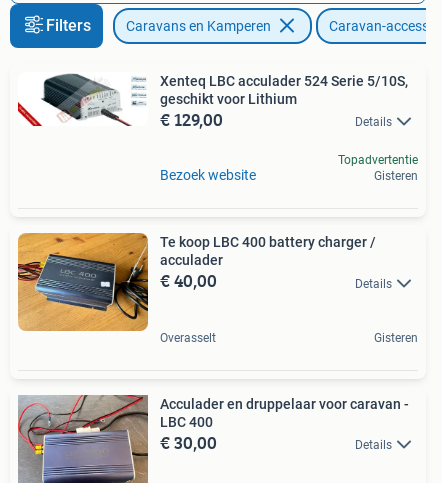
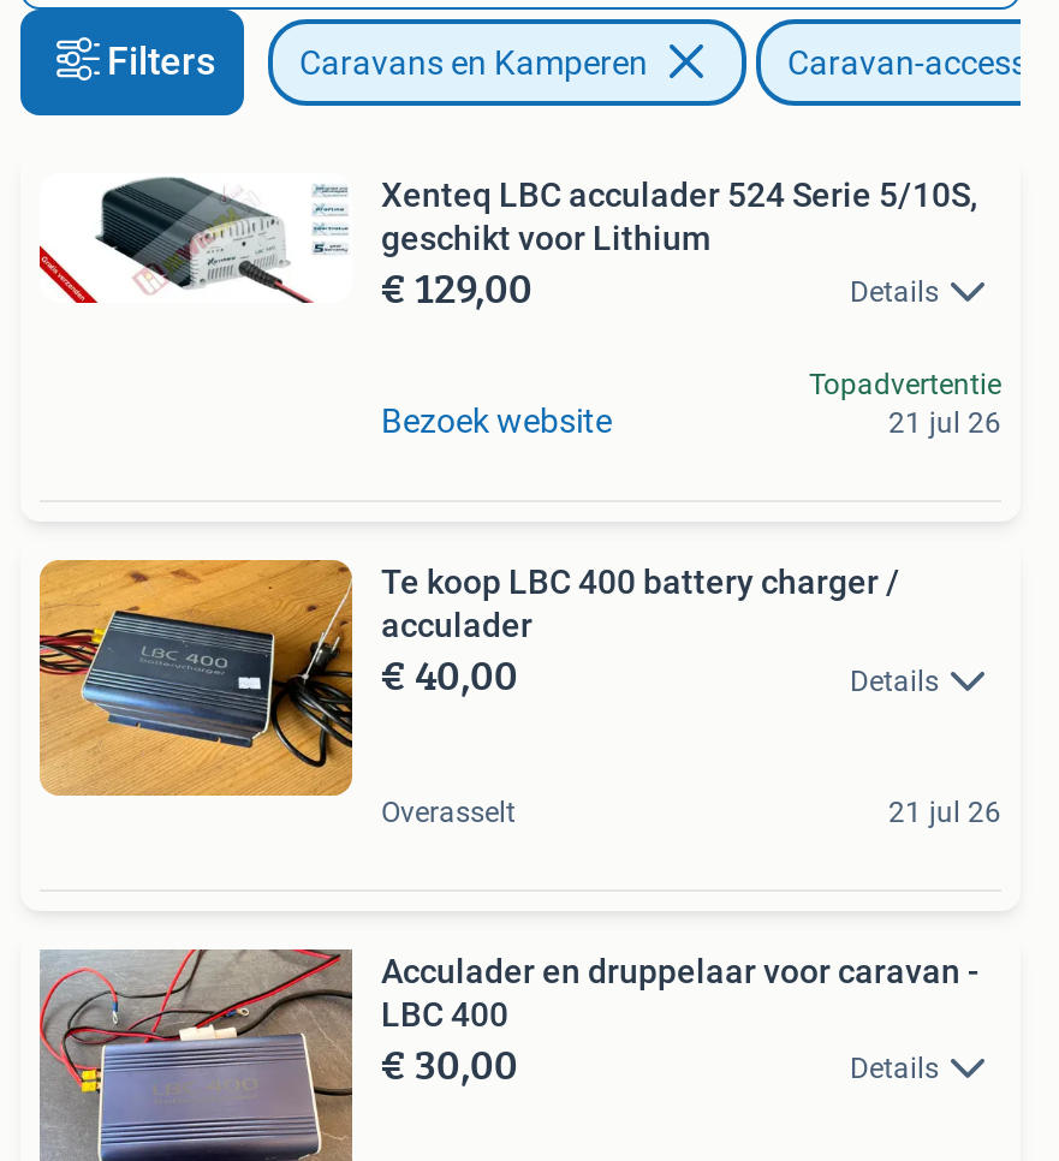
- Gisteren
+ 21 jul 26

- Gisteren
+ 21 jul 26
